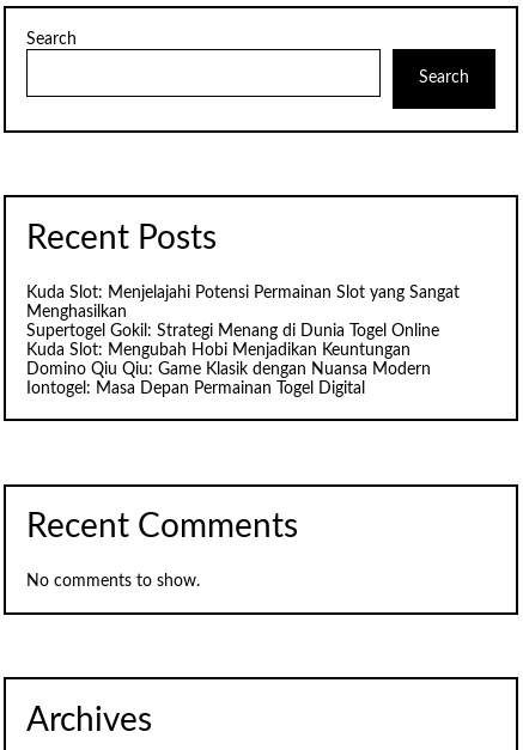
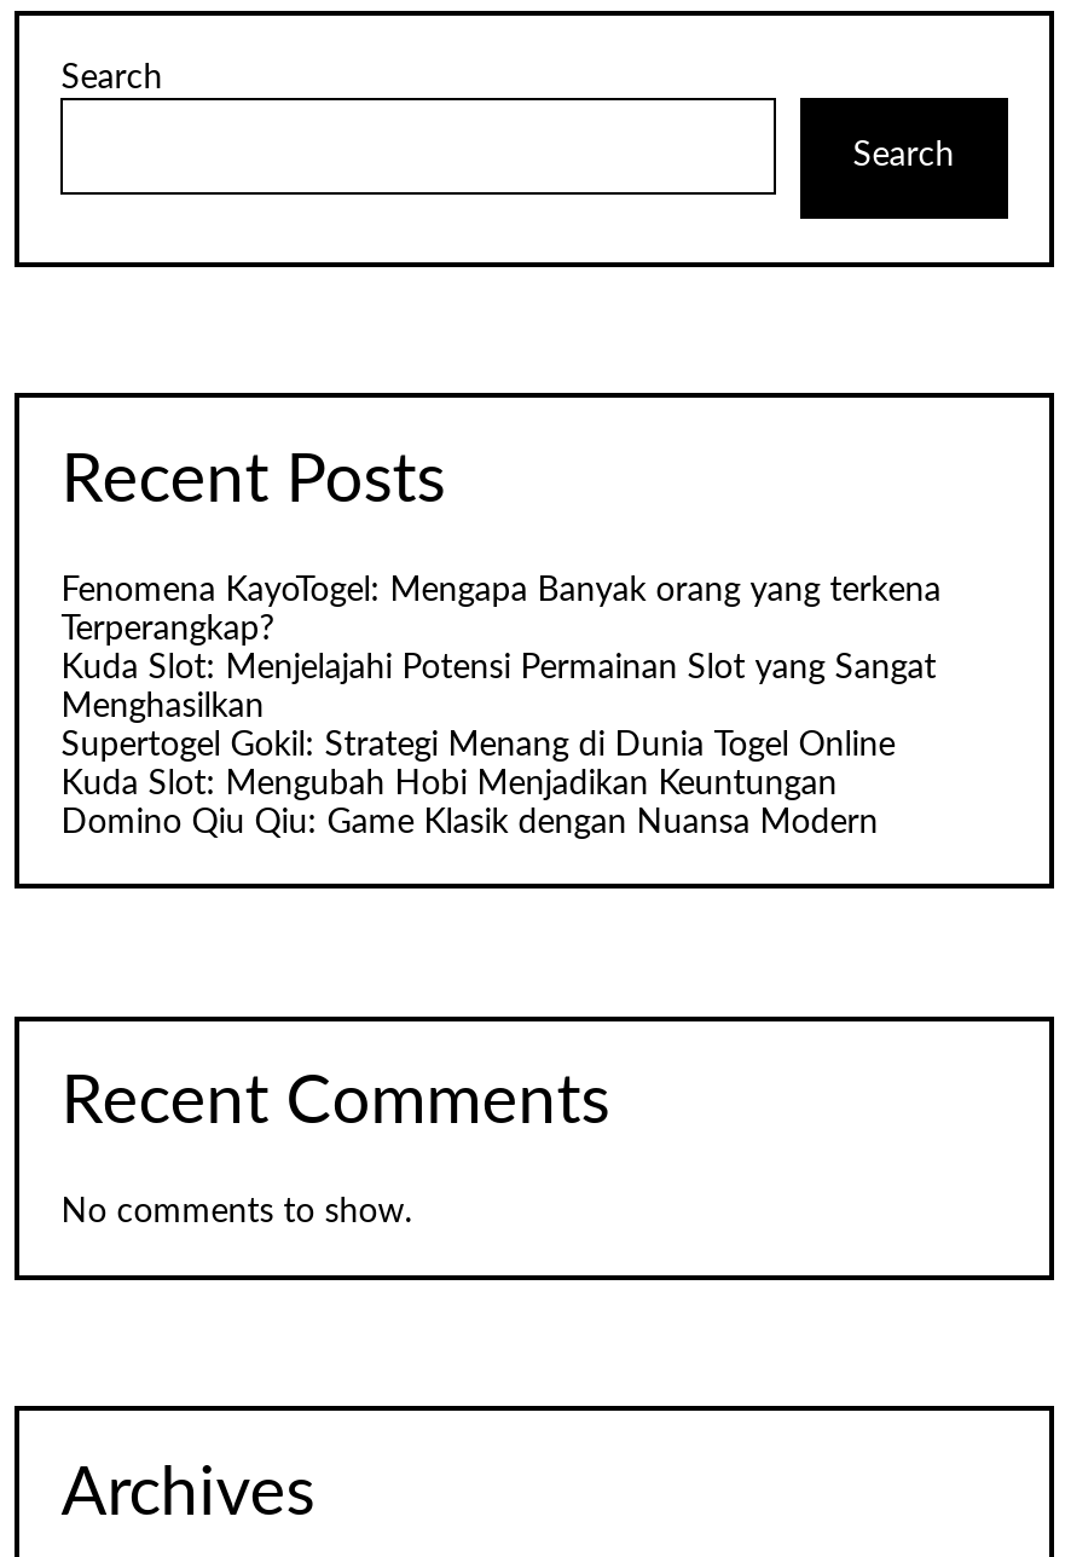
+ Fenomena KayoTogel: Mengapa Banyak orang yang terkena
+ Terperangkap?

moved down: Kuda Slot: Menjelajahi Potensi Permainan Slot yang Sangat | Menghasilkan | Supertogel Gokil: Strategi Menang di Dunia Togel Online | Kuda Slot: Mengubah Hobi Menjadikan Keuntungan | Domino Qiu Qiu: Game Klasik dengan Nuansa Modern

- Iontogel: Masa Depan Permainan Togel Digital
